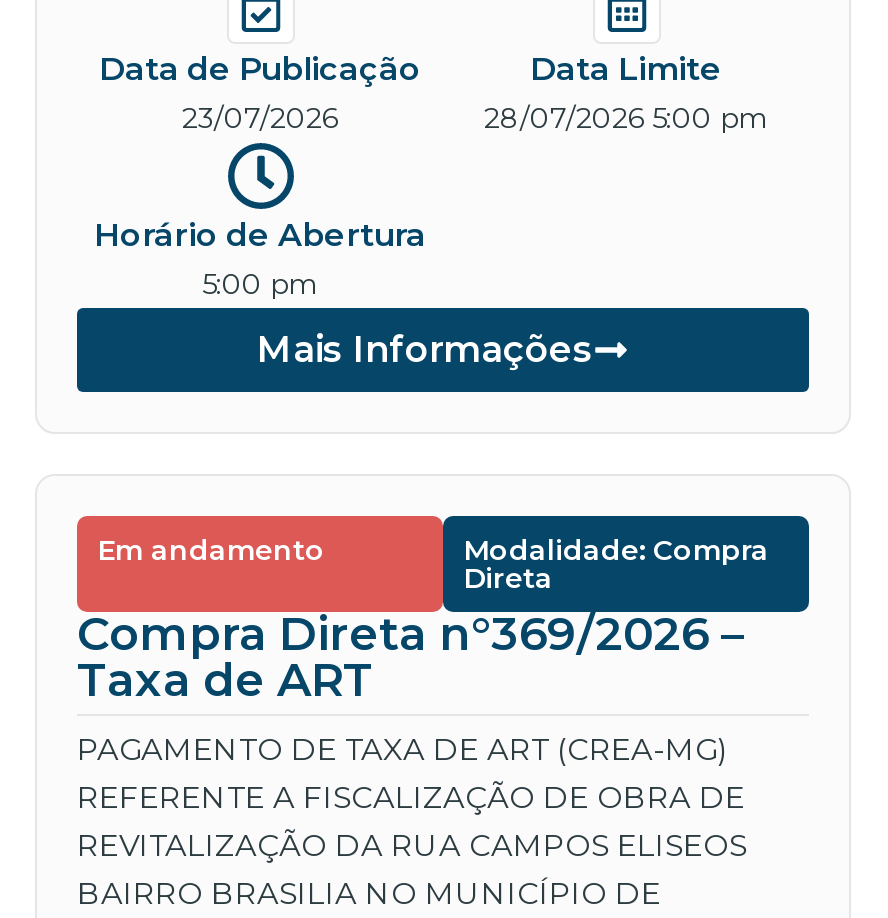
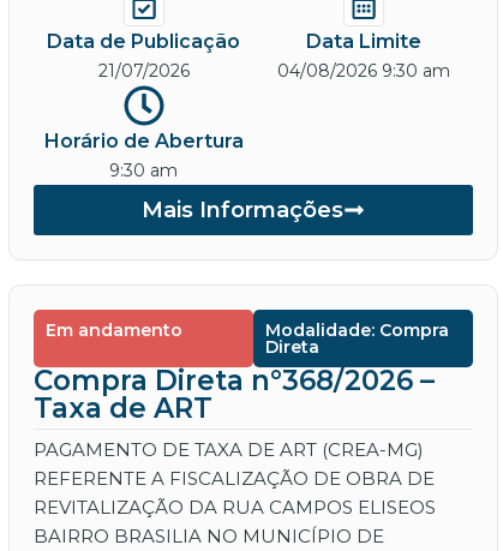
- 23/07/2026
+ 21/07/2026

- 28/07/2026 5:00 pm
+ 04/08/2026 9:30 am

- 5:00 pm
+ 9:30 am

- Compra Direta n°369/2026 –
+ Compra Direta n°368/2026 –
